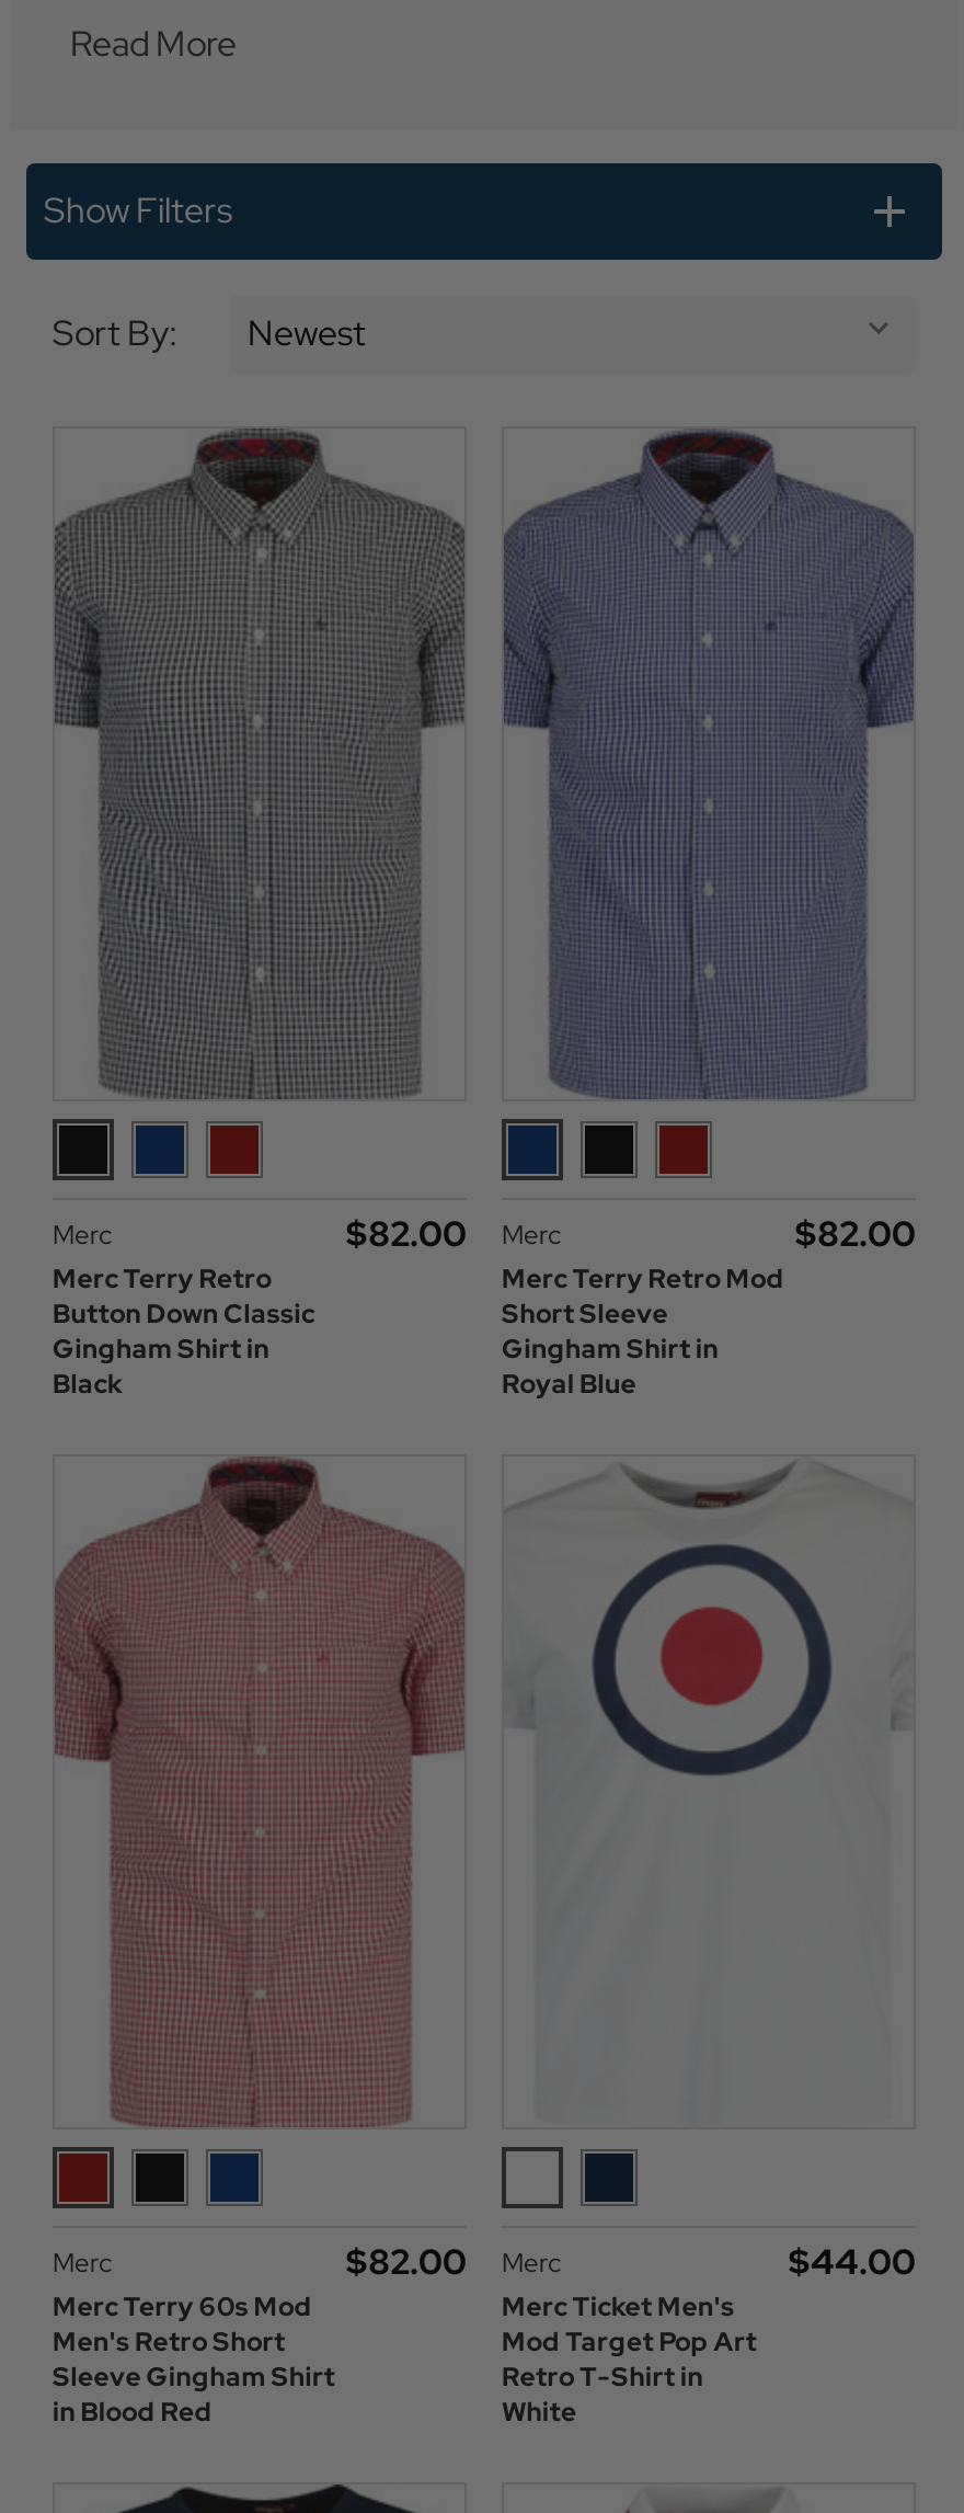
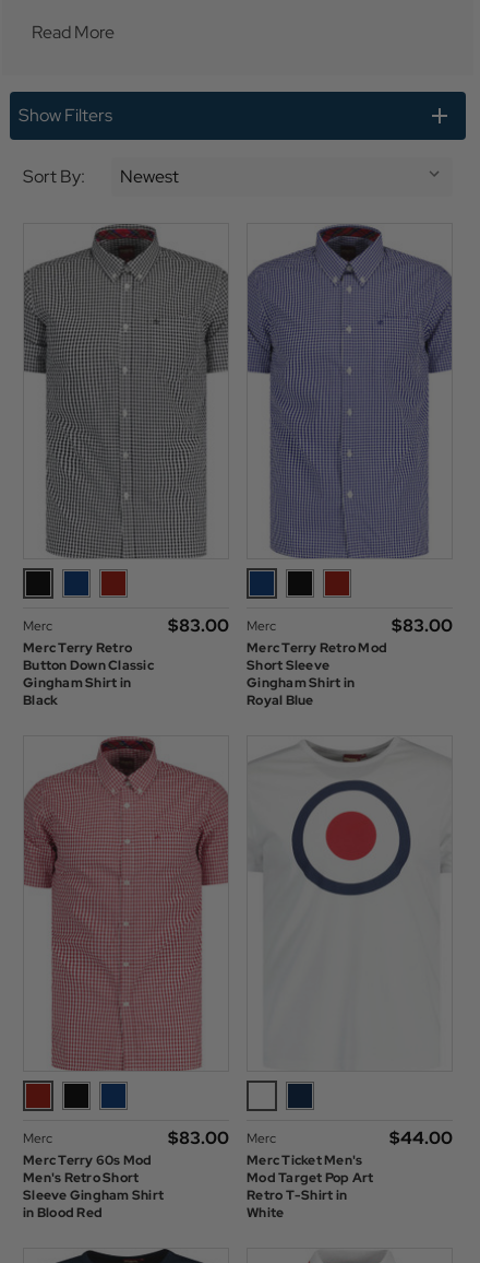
- $‌82.00 Merc
+ $‌83.00 Merc

- $‌82.00
+ $‌83.00

- $‌82.00 Merc
+ $‌83.00 Merc
